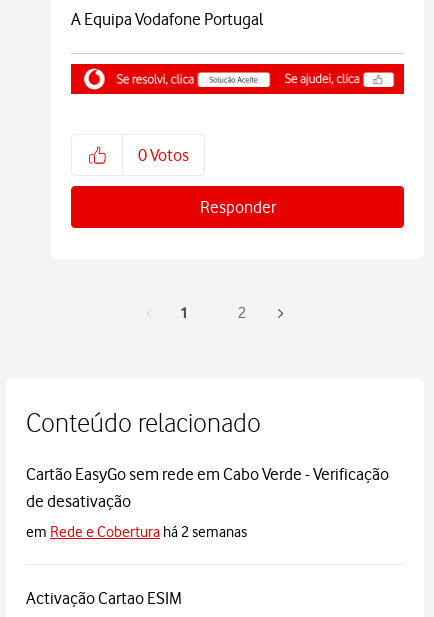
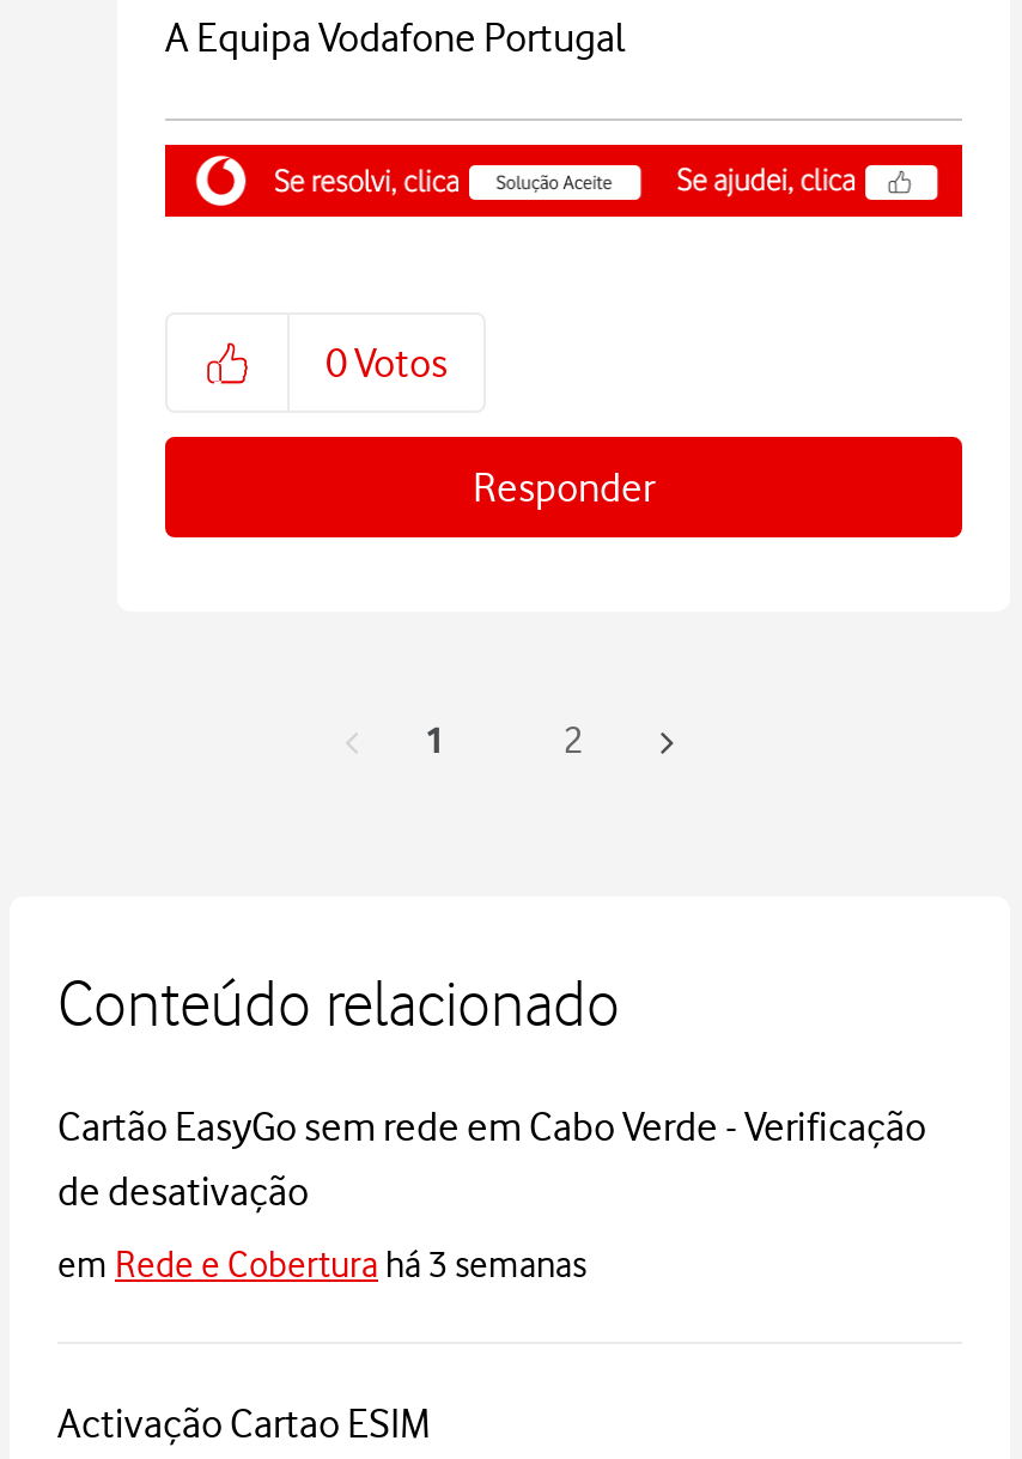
- em Rede e Cobertura há 2 semanas
+ em Rede e Cobertura há 3 semanas
